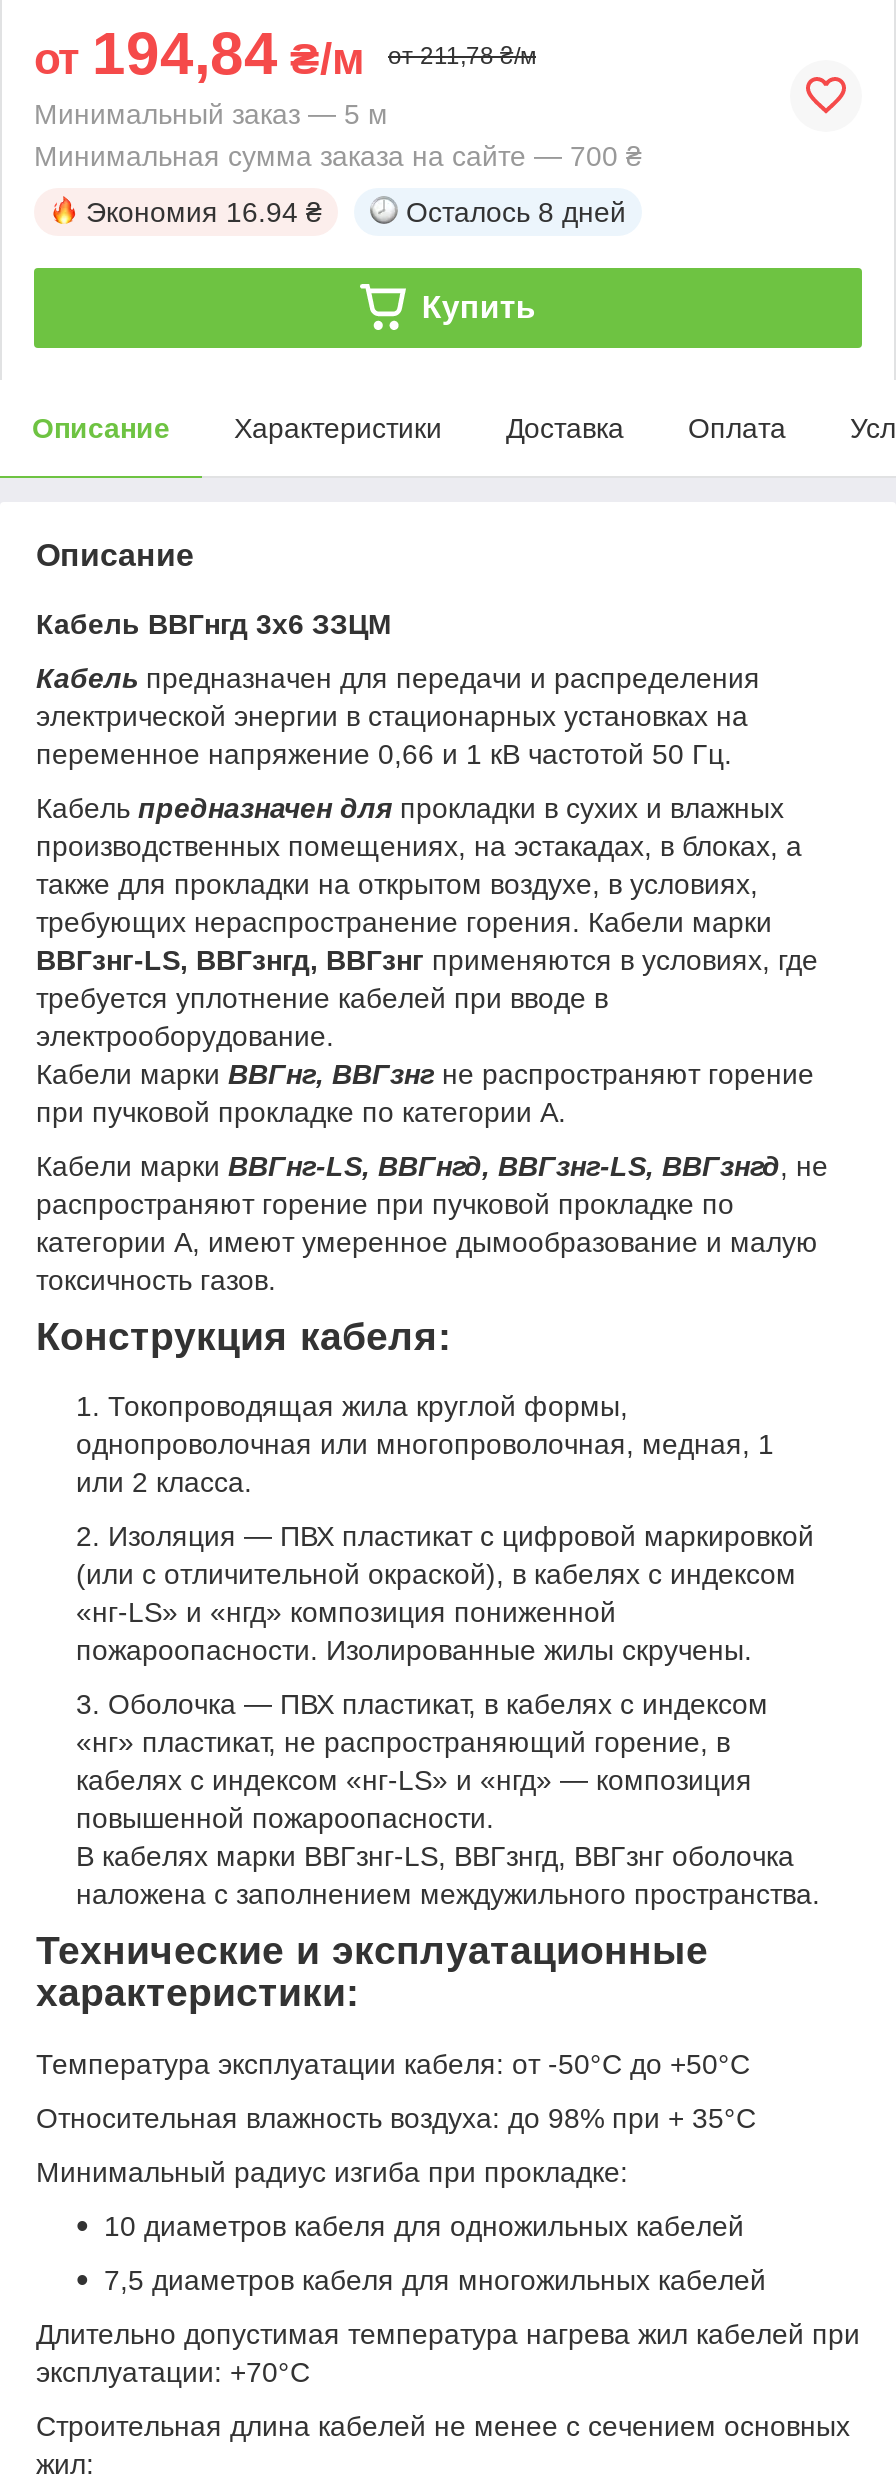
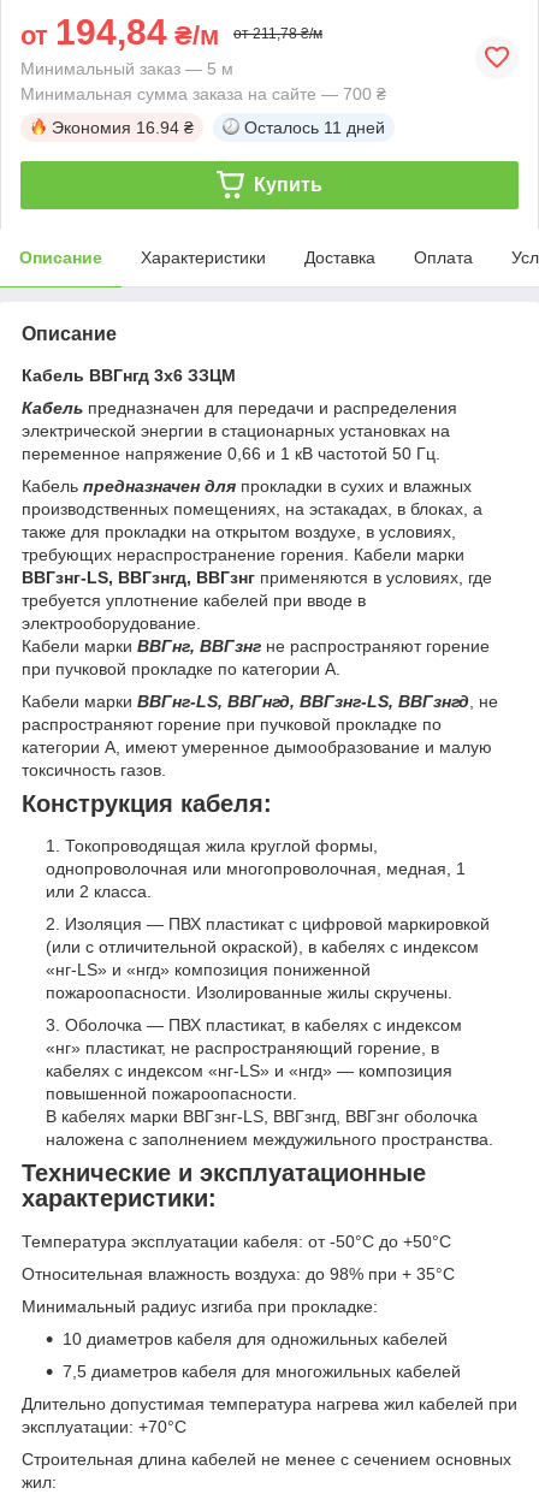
- Осталось 8 дней
+ Осталось 11 дней
